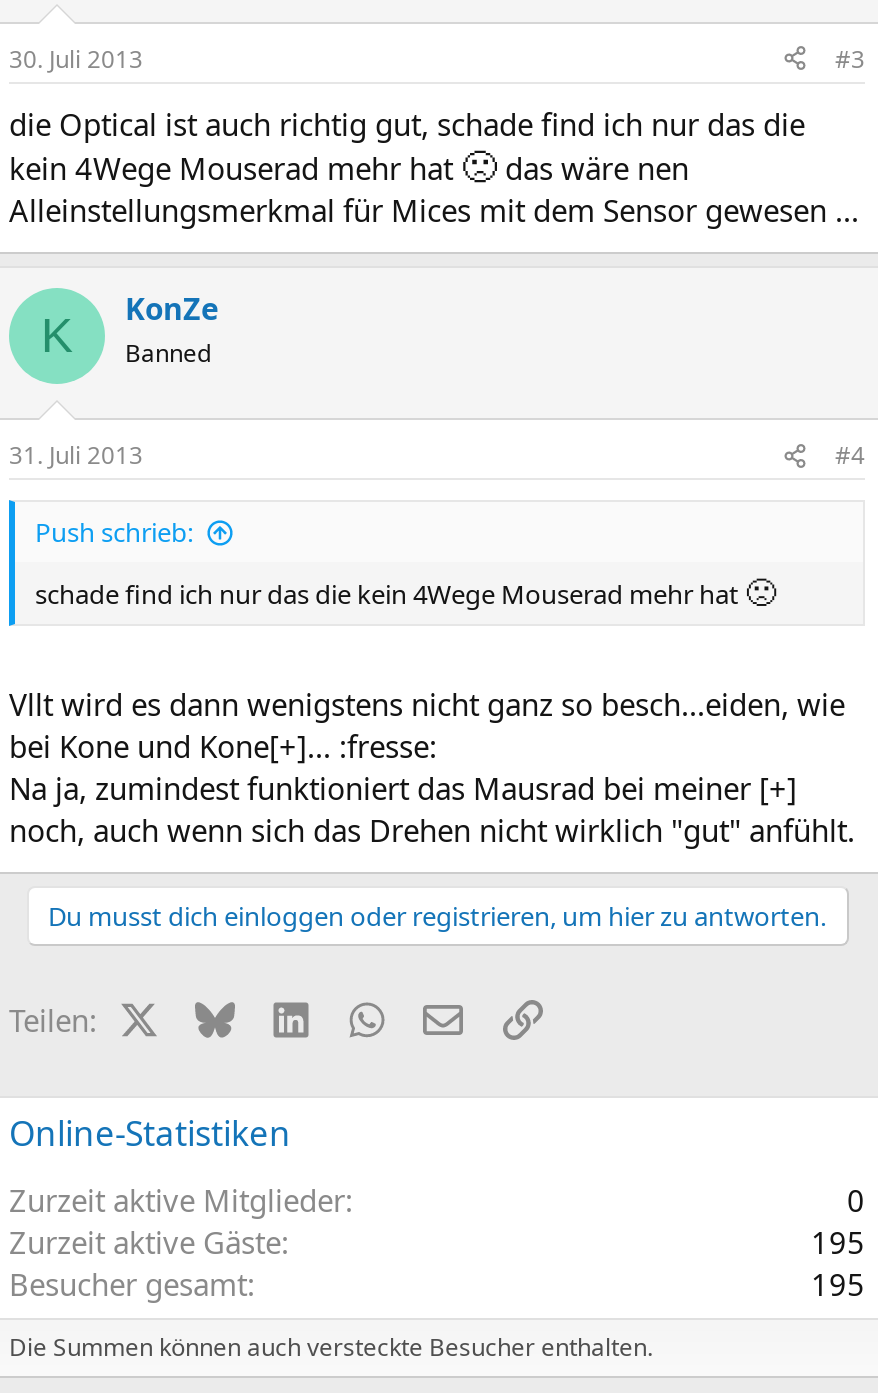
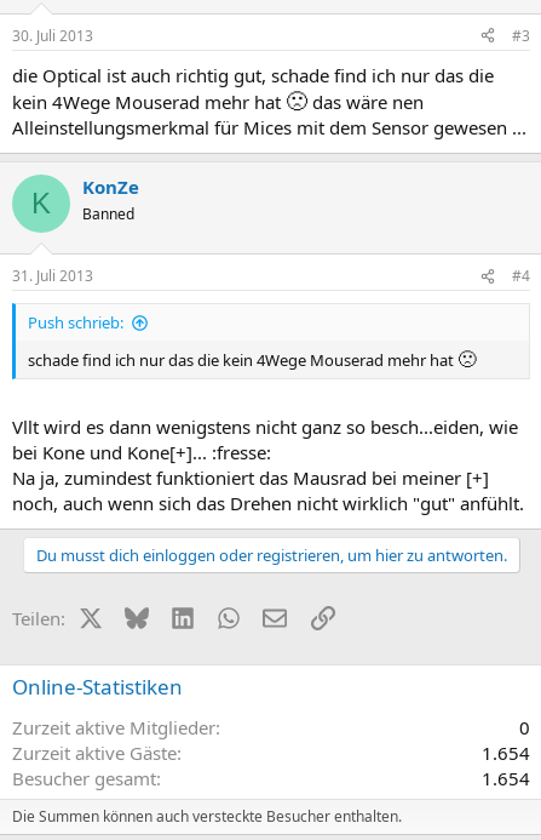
- 195
+ 1.654

- 195
+ 1.654
